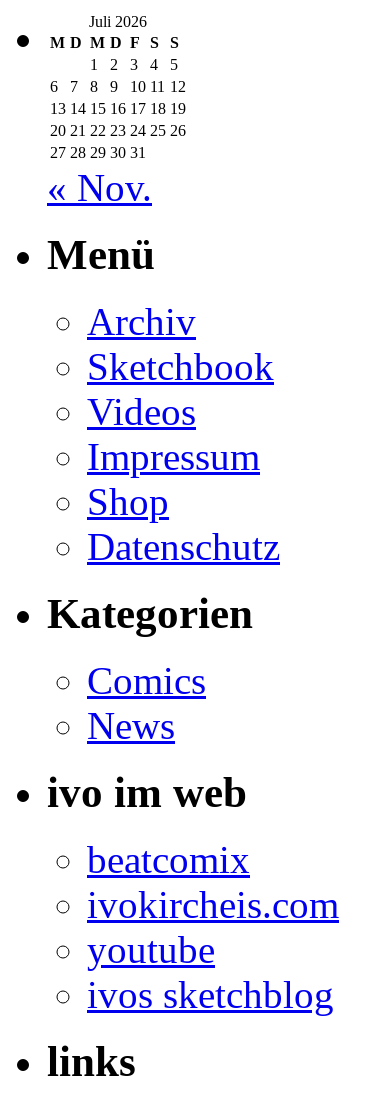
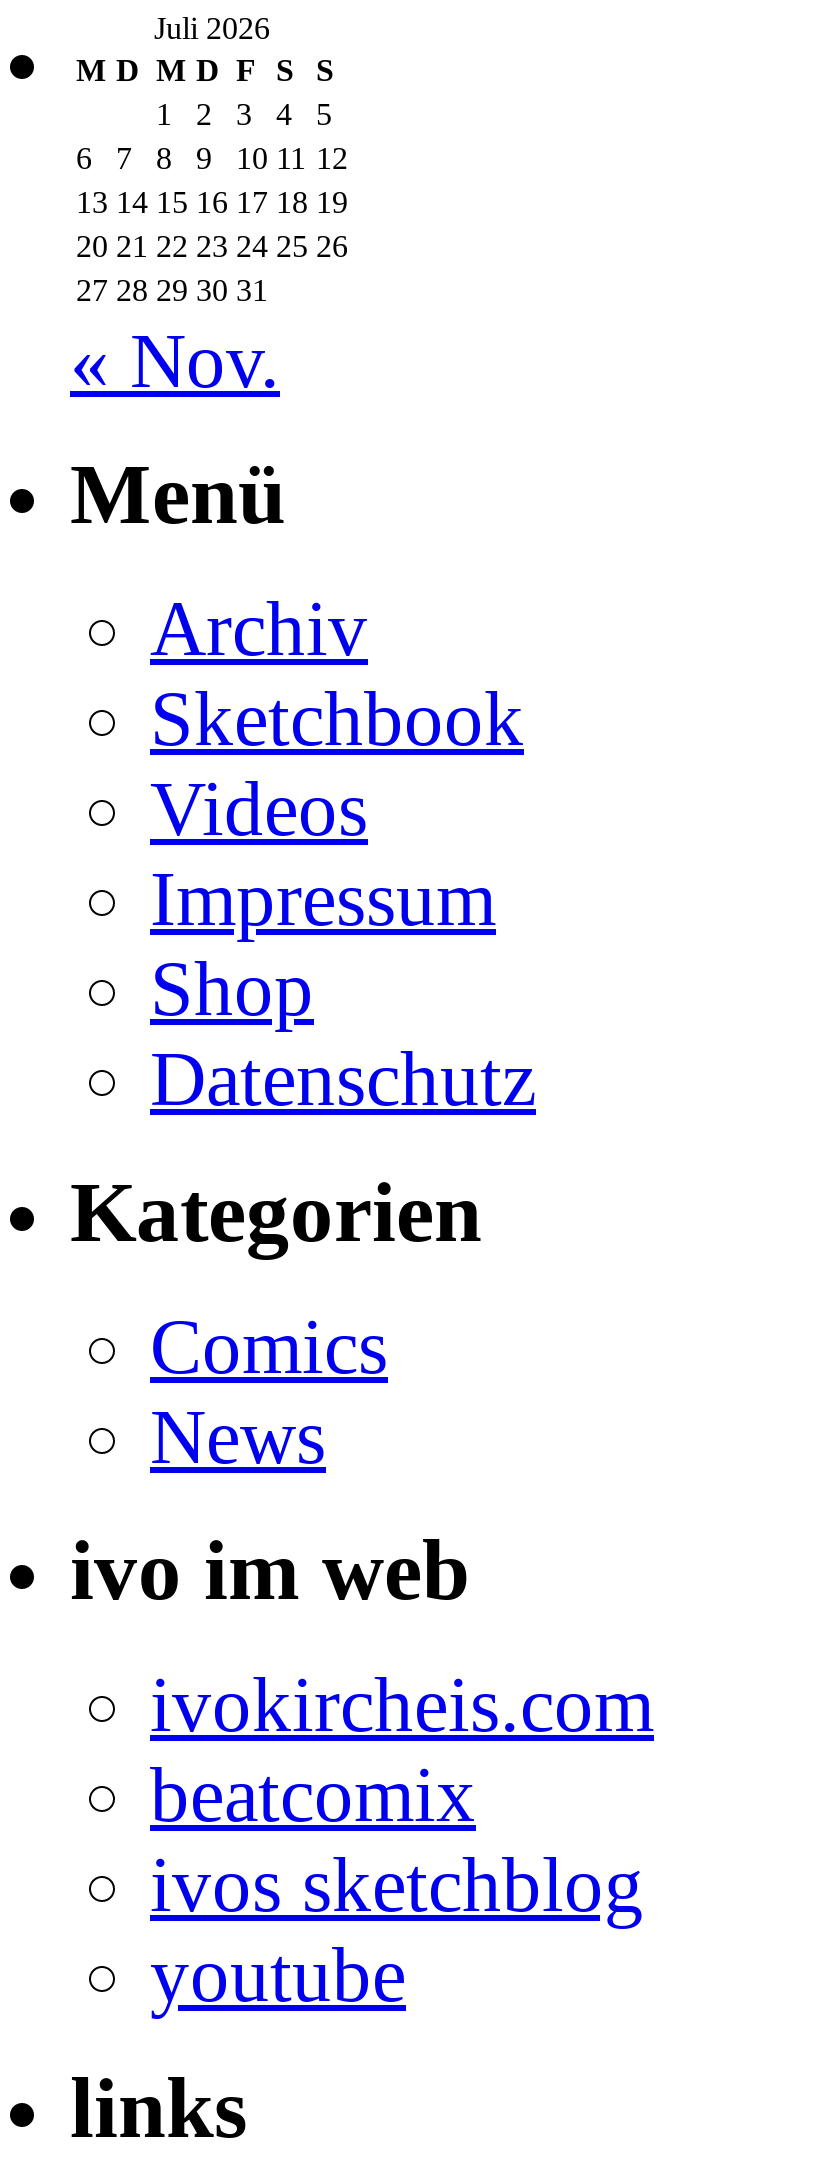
moved down: beatcomix

moved up: ivokircheis.com

moved down: youtube

moved up: ivos sketchblog
